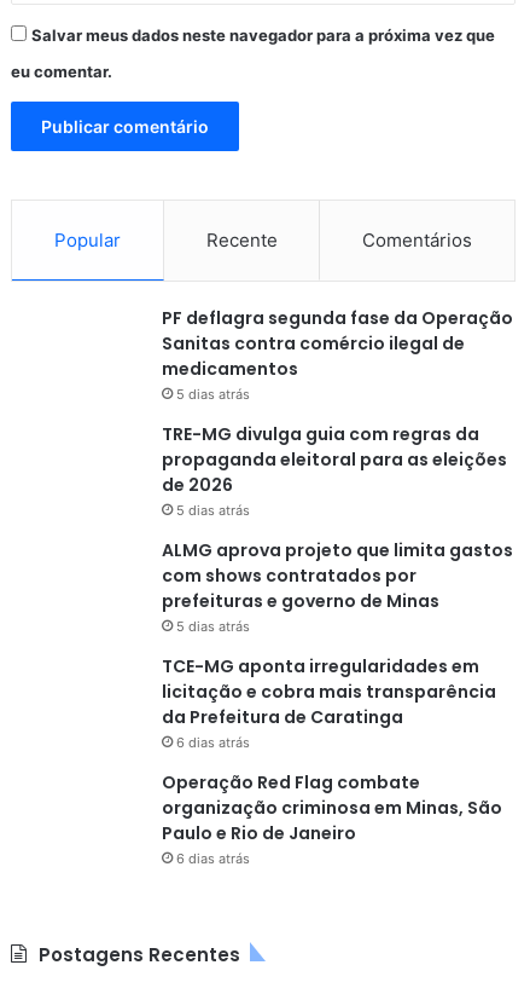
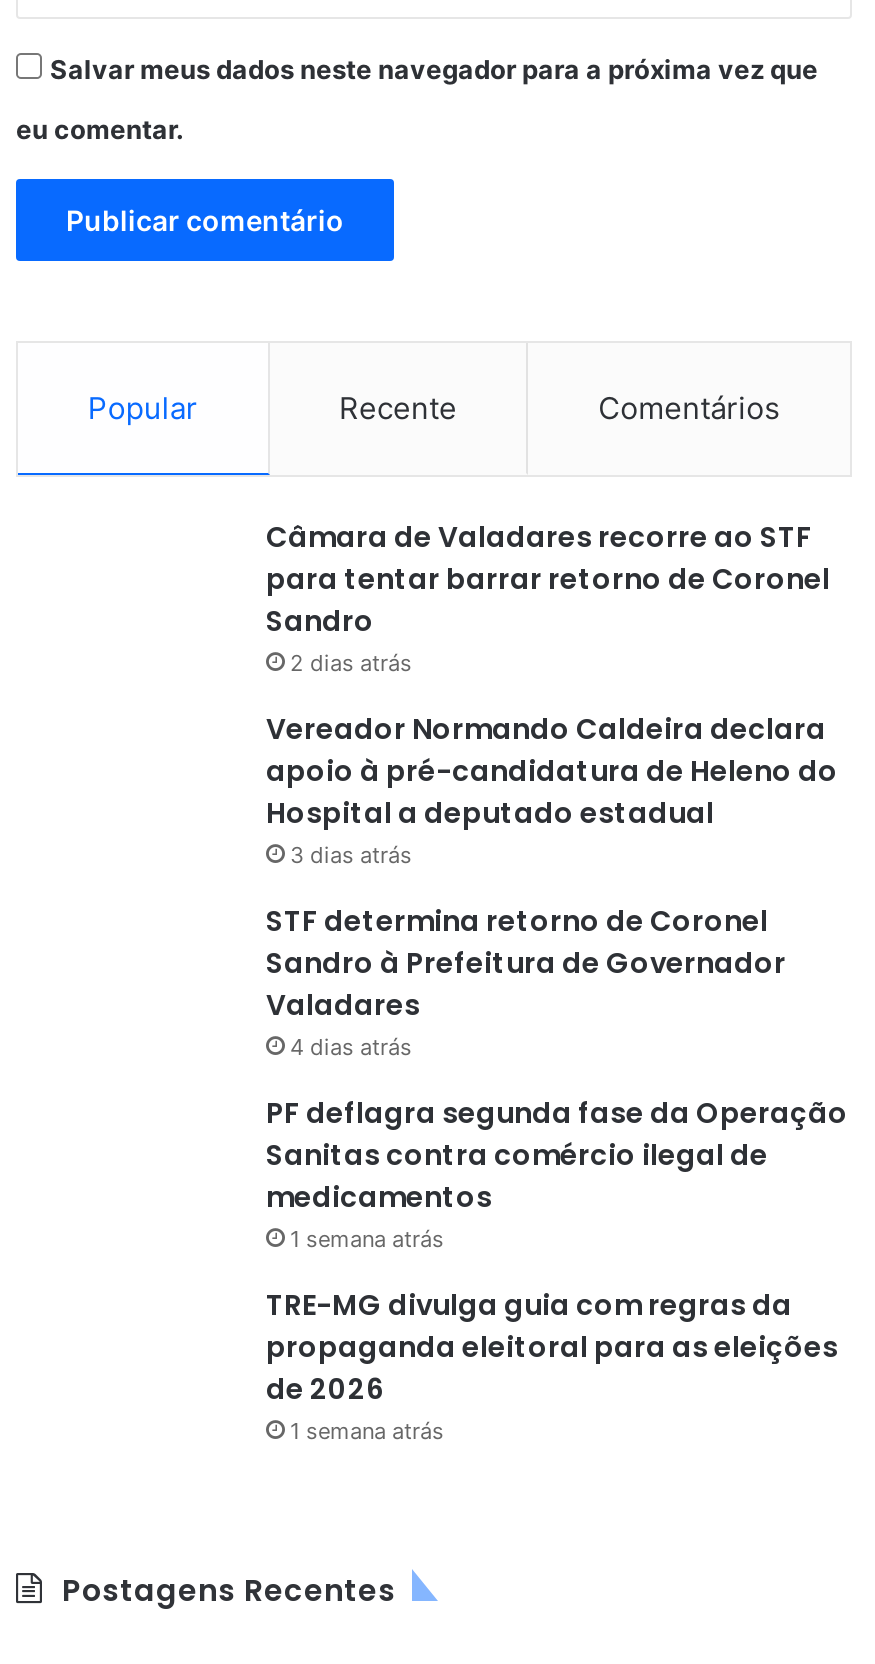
+ Câmara de Valadares recorre ao STF
+ para tentar barrar retorno de Coronel
+ Sandro
+ 2 dias atrás
+ Vereador Normando Caldeira declara
+ apoio à pré-candidatura de Heleno do
+ Hospital a deputado estadual
+ 3 dias atrás
+ STF determina retorno de Coronel
+ Sandro à Prefeitura de Governador
+ Valadares
+ 4 dias atrás

moved down: PF deflagra segunda fase da Operação | Sanitas contra comércio ilegal de | medicamentos

- 5 dias atrás
+ 1 semana atrás

moved down: TRE-MG divulga guia com regras da | propaganda eleitoral para as eleições | de 2026

- 5 dias atrás
- ALMG aprova projeto que limita gastos
- com shows contratados por
- prefeituras e governo de Minas
- 5 dias atrás
- TCE-MG aponta irregularidades em
- licitação e cobra mais transparência
- da Prefeitura de Caratinga
- 6 dias atrás
- Operação Red Flag combate
- organização criminosa em Minas, São
- Paulo e Rio de Janeiro
- 6 dias atrás
+ 1 semana atrás
